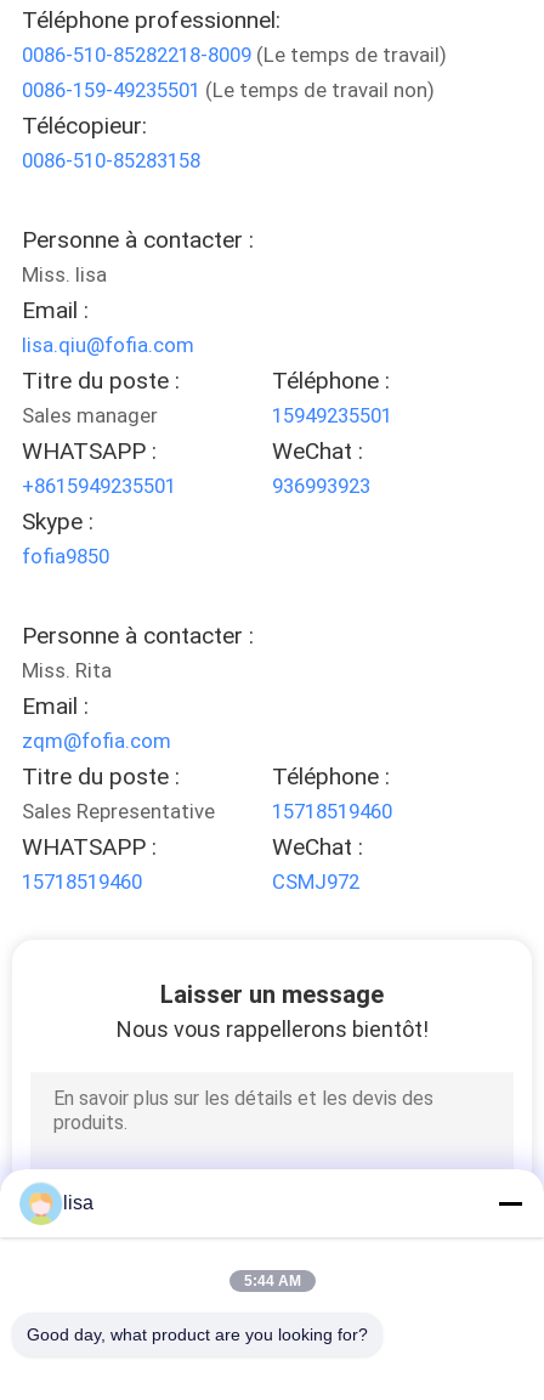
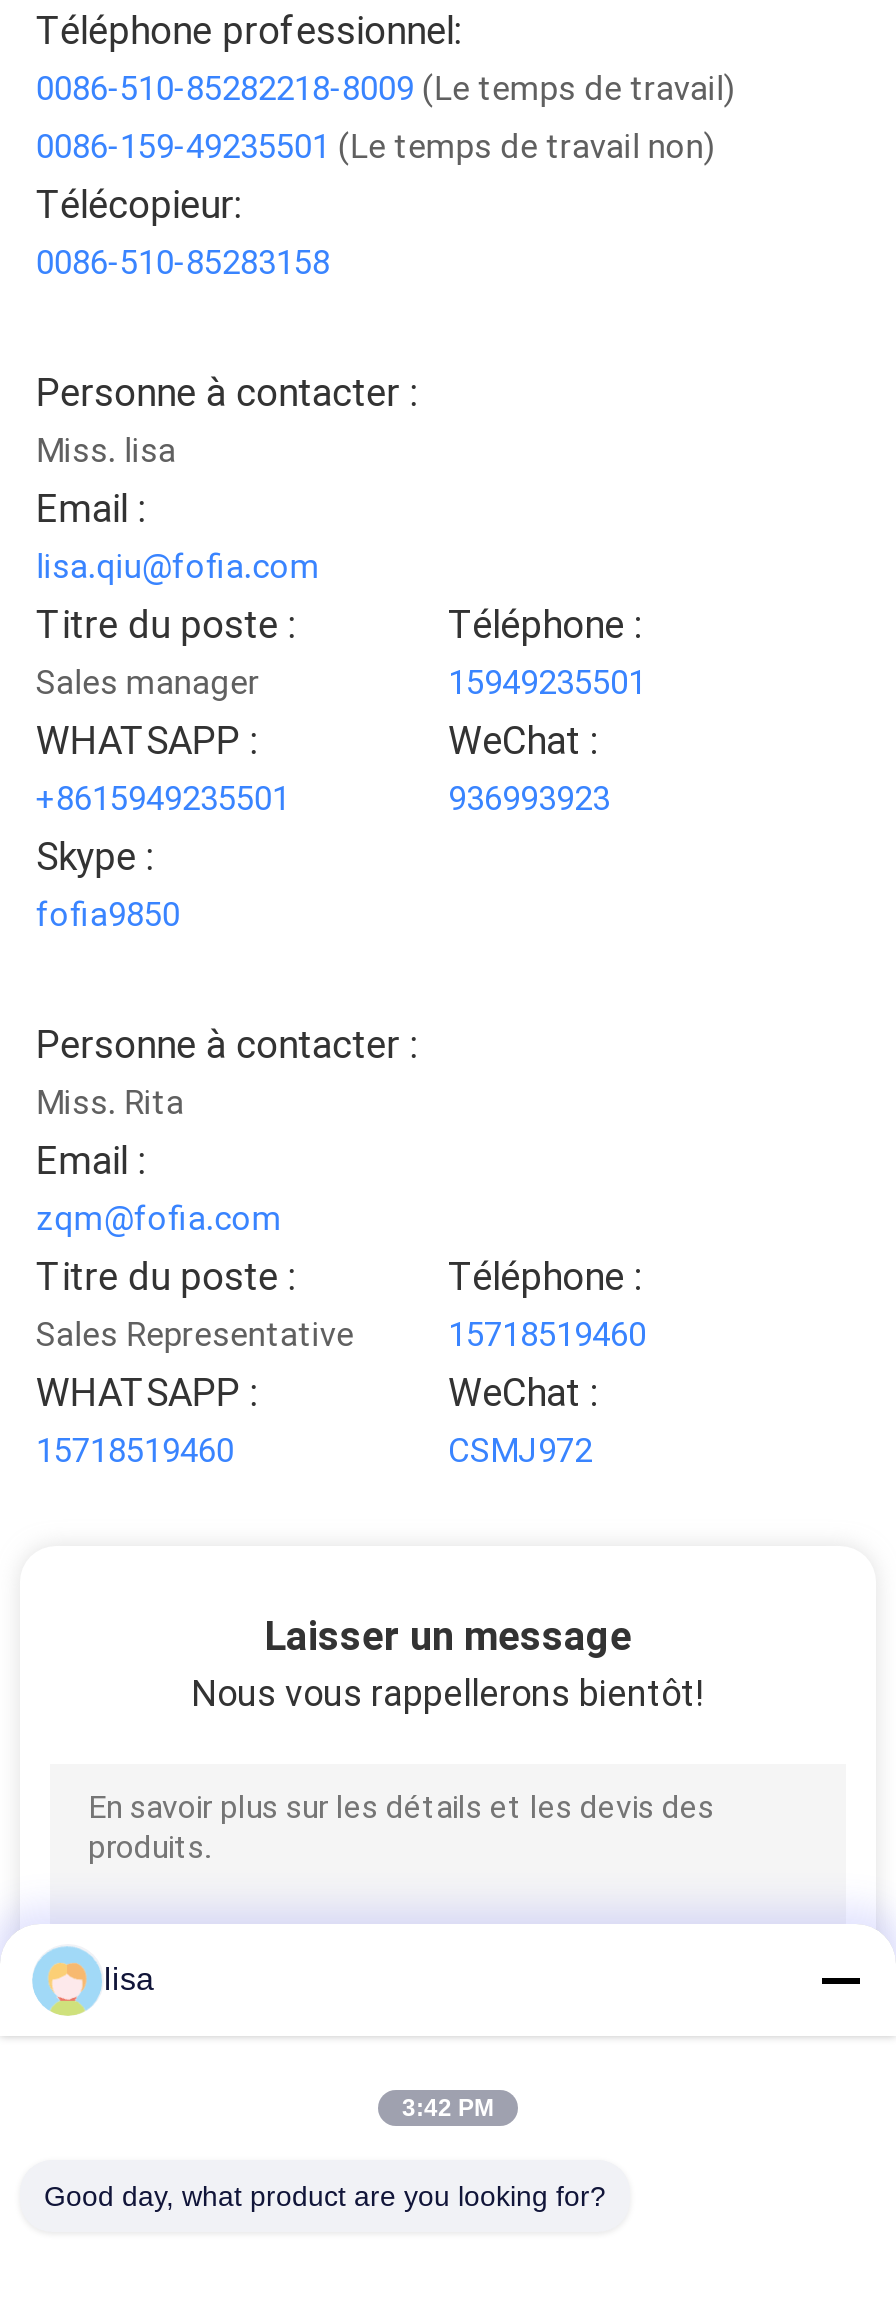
- 5:44 AM
+ 3:42 PM
